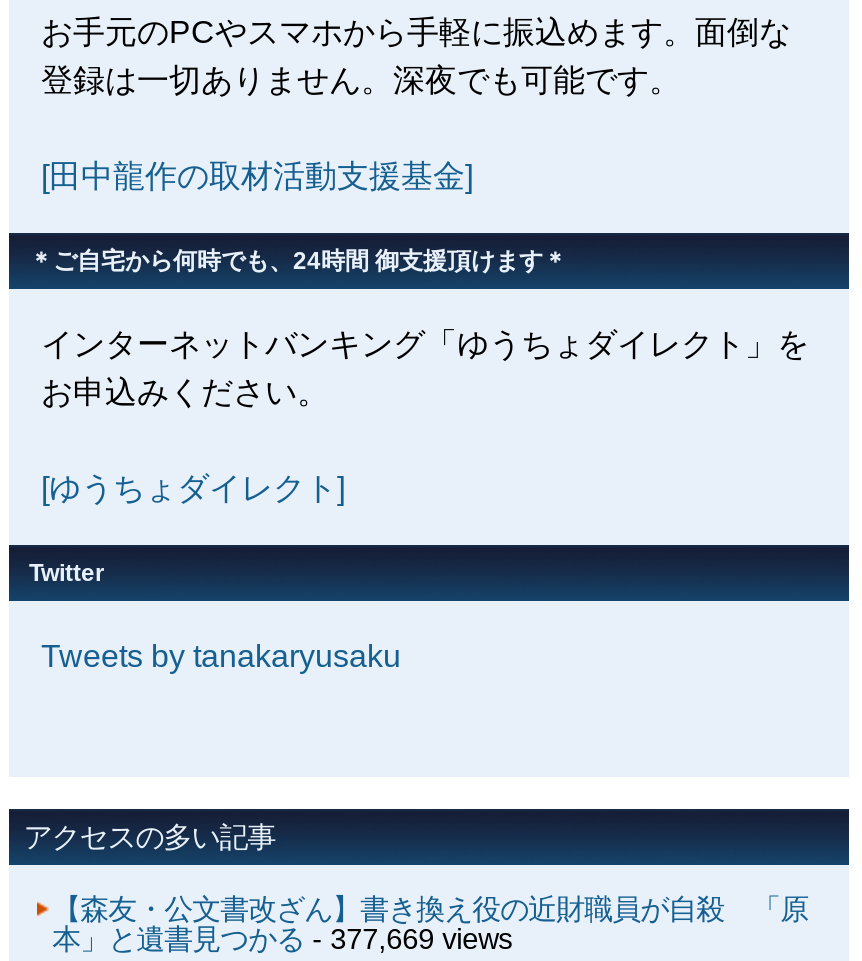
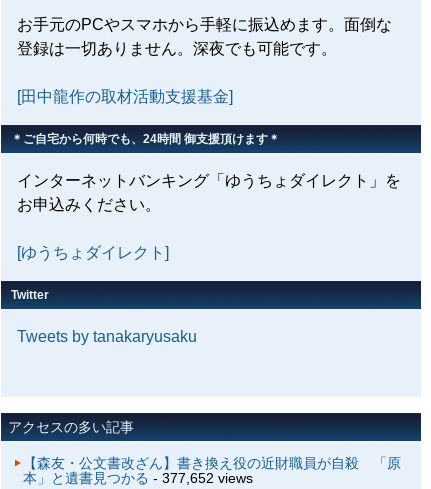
- 本」と遺書見つかる- 377,669 views
+ 本」と遺書見つかる- 377,652 views
